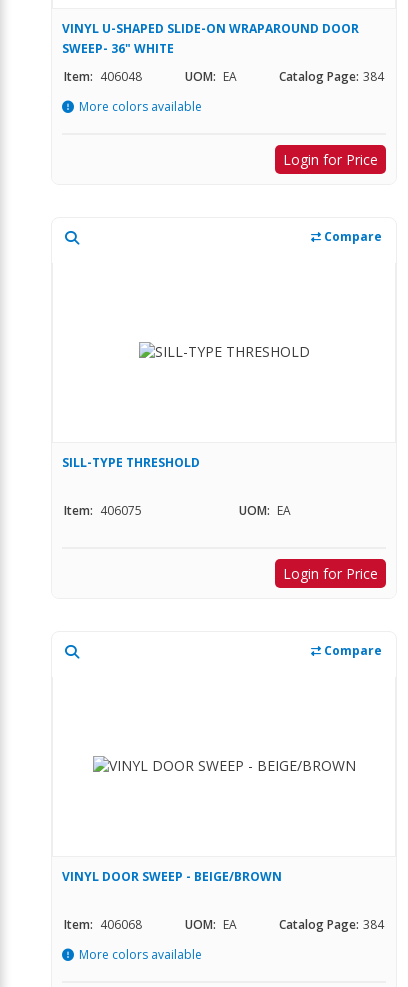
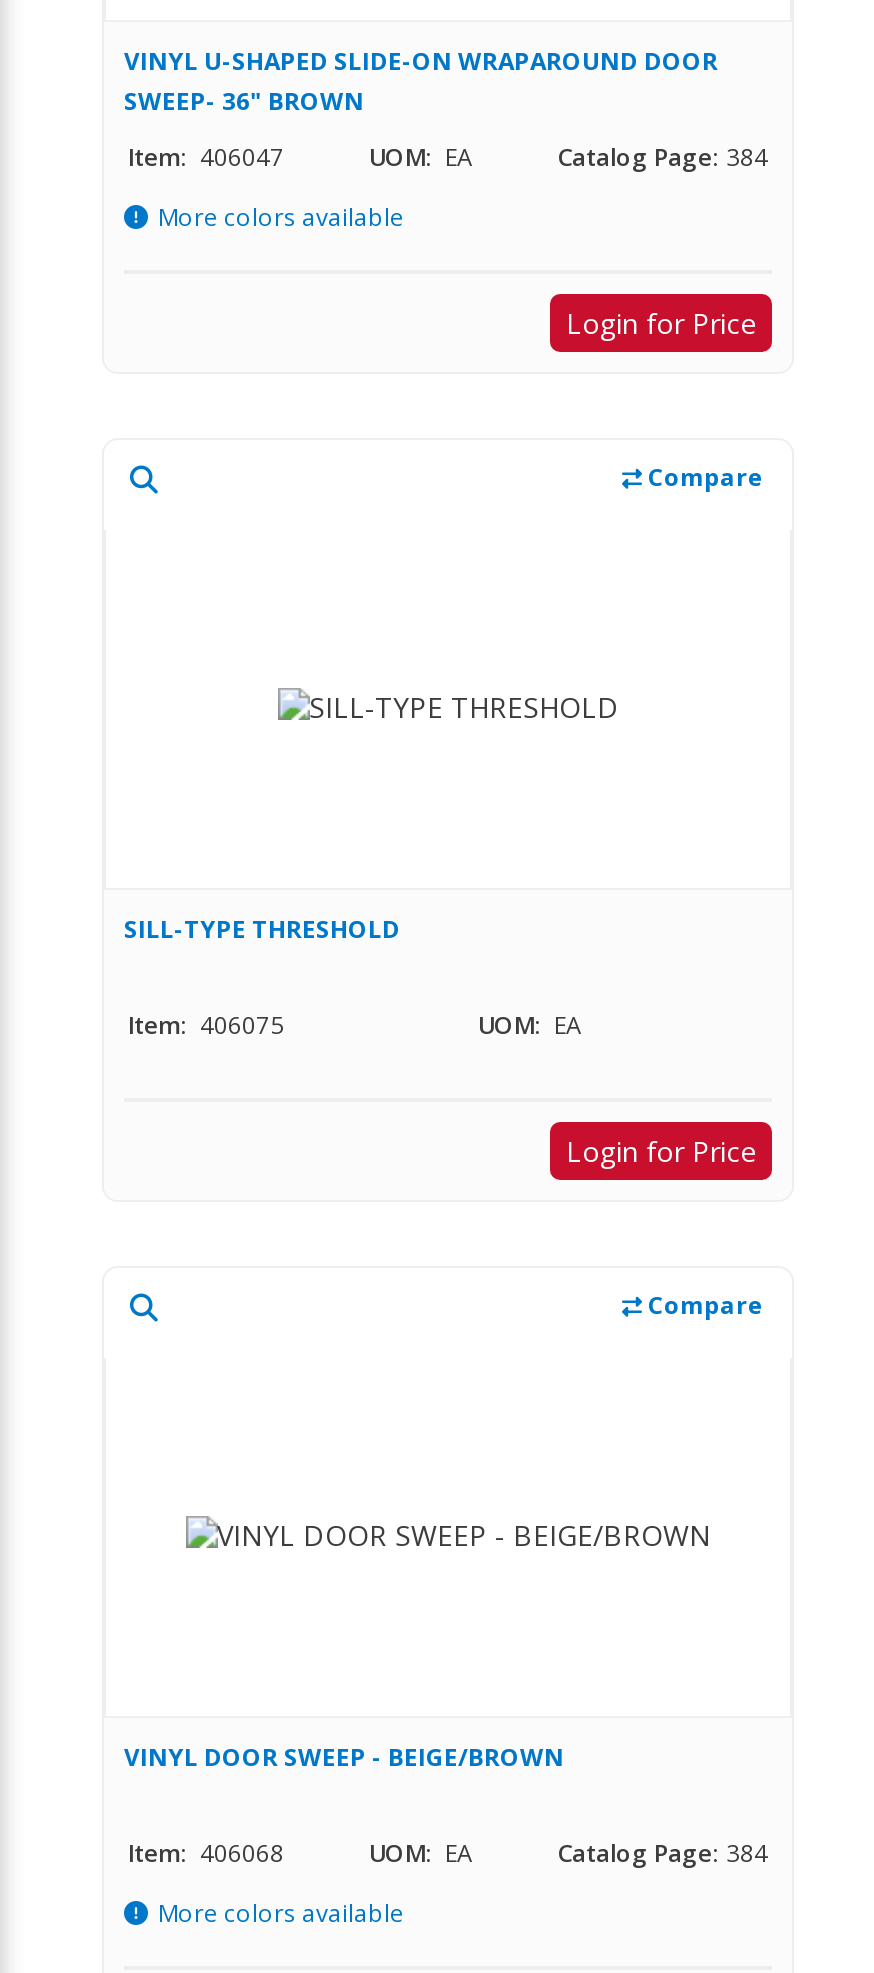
- SWEEP- 36" WHITE
+ SWEEP- 36" BROWN

- Item: 406048
+ Item: 406047
